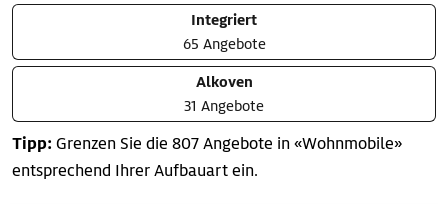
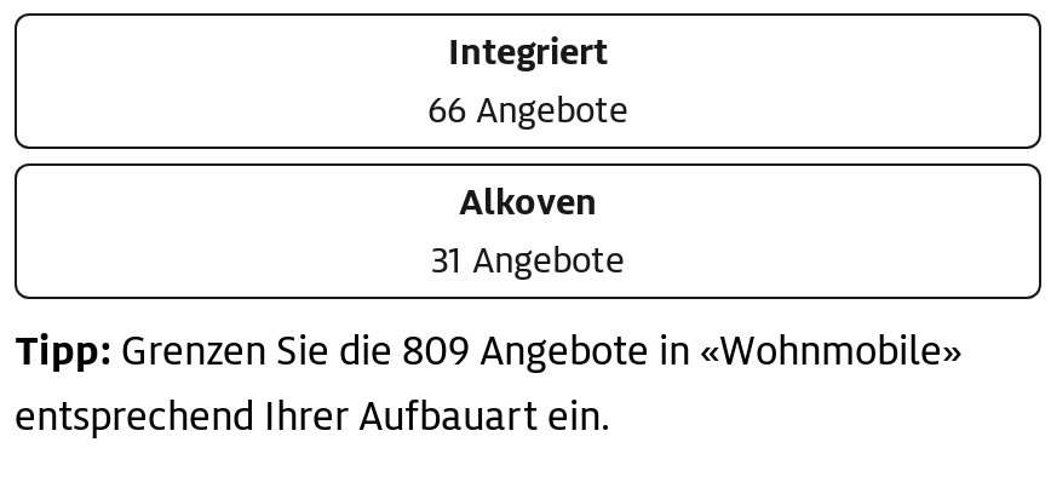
- 65 Angebote
+ 66 Angebote

- Tipp: Grenzen Sie die 807 Angebote in «Wohnmobile»
+ Tipp: Grenzen Sie die 809 Angebote in «Wohnmobile»
